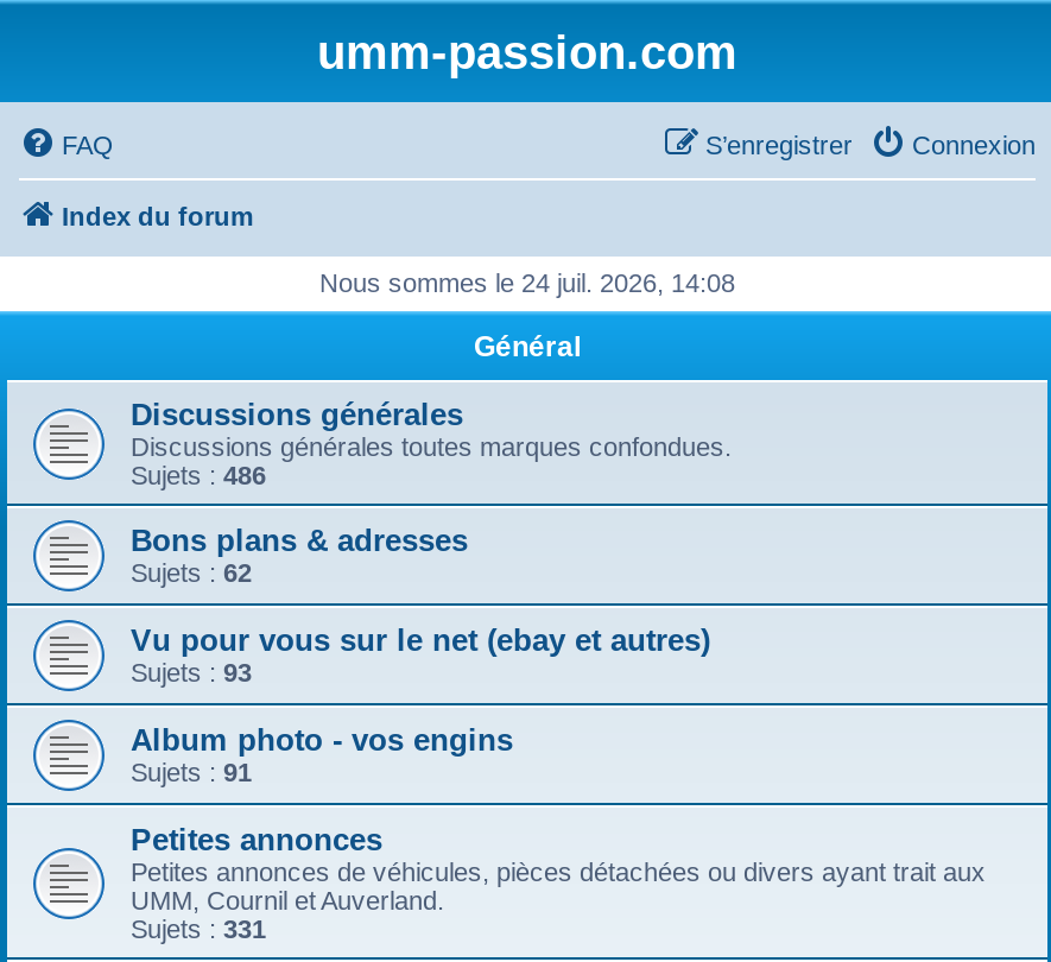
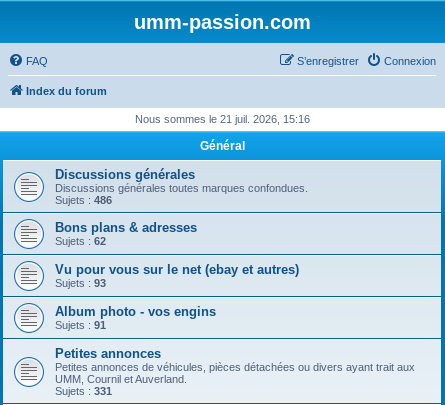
- Nous sommes le 24 juil. 2026, 14:08
+ Nous sommes le 21 juil. 2026, 15:16
